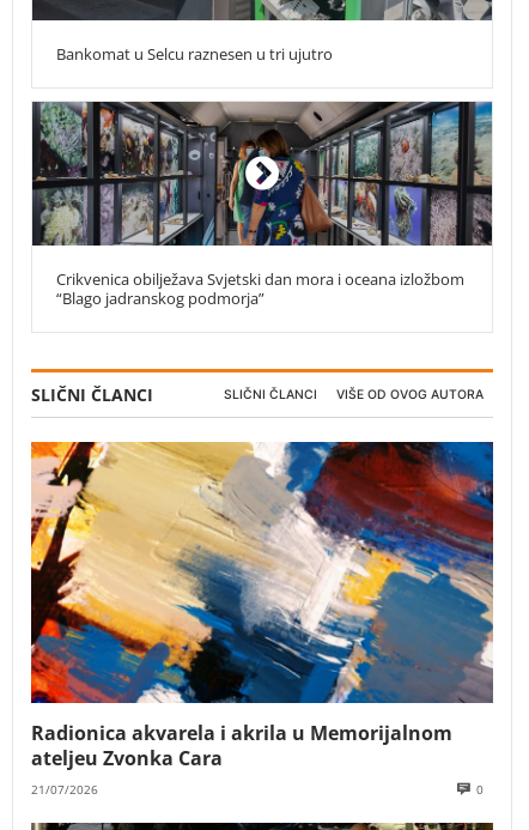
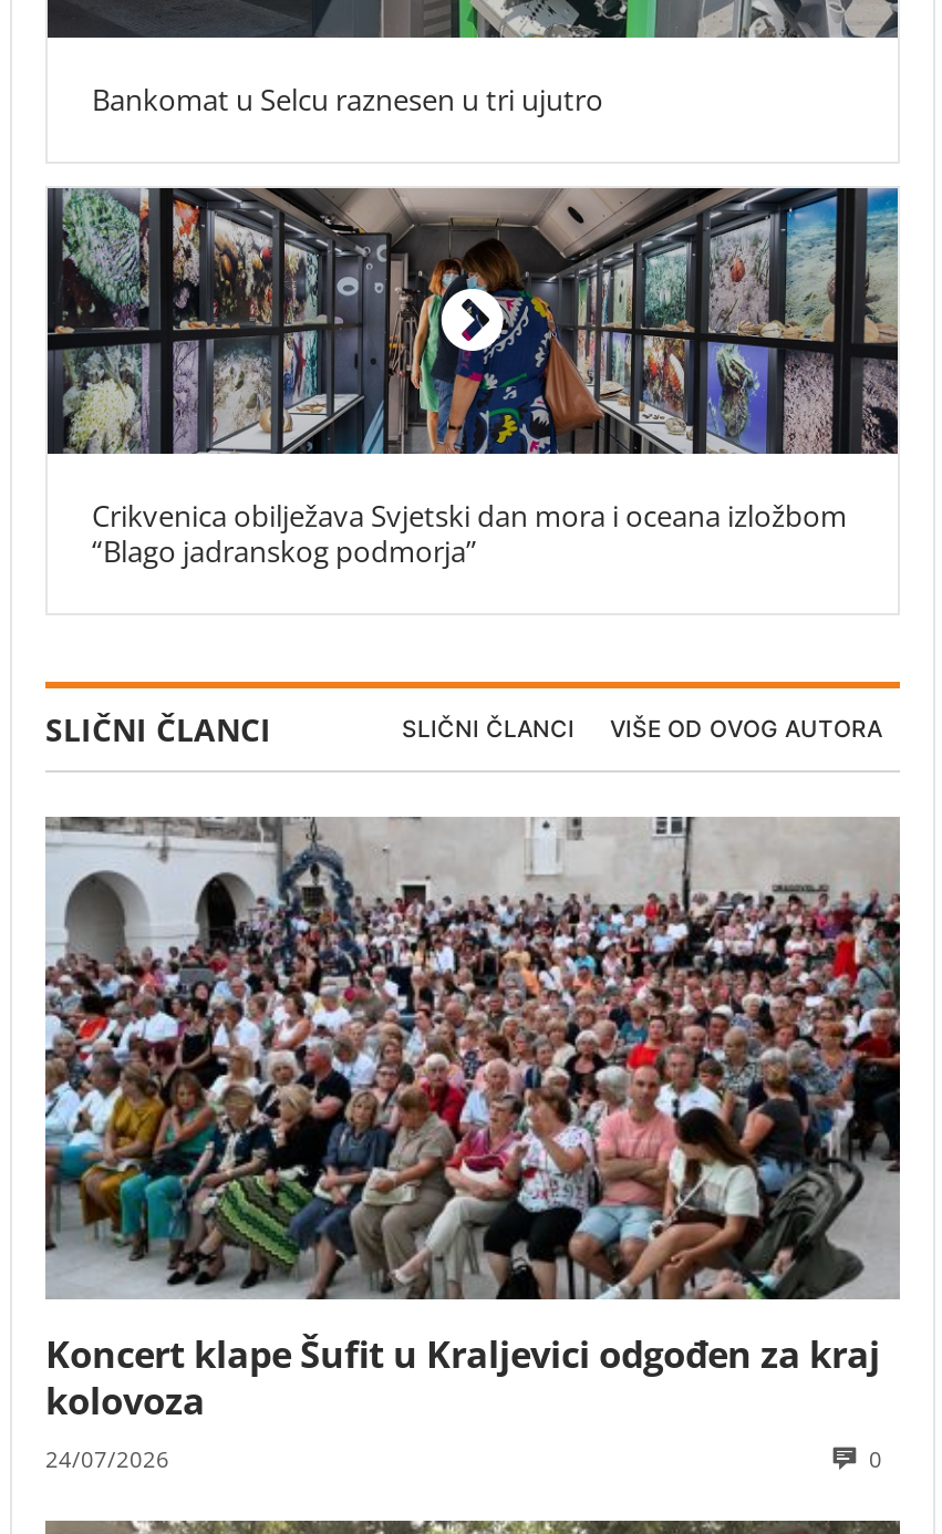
- [image]
- Radionica akvarela i akrila u Memorijalnom
- ateljeu Zvonka Cara
- 21/07/2026
+ [image]
+ Koncert klape Šufit u Kraljevici odgođen za kraj
+ kolovoza
+ 24/07/2026
